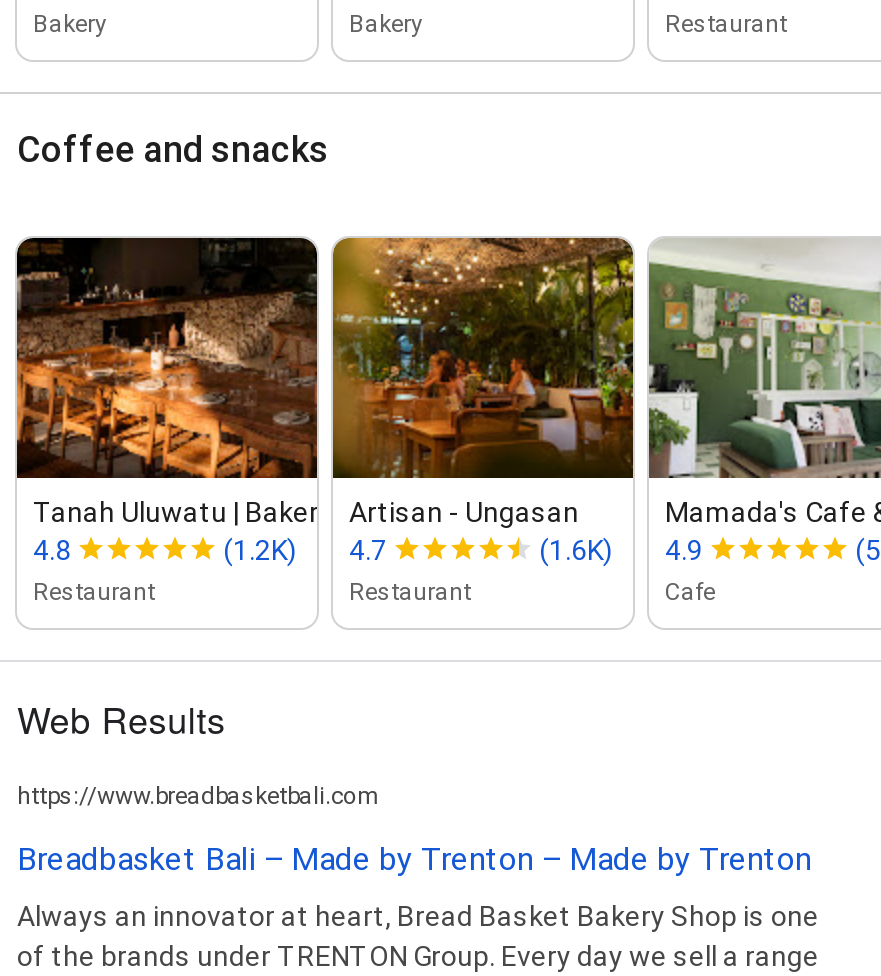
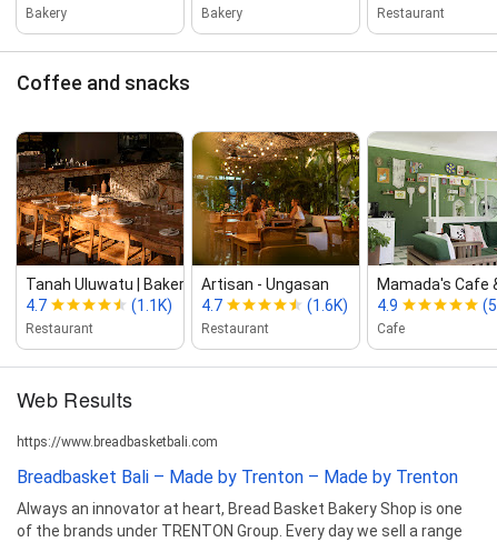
- 4.8
- (1.2K)
+ 4.7
+ (1.1K)
